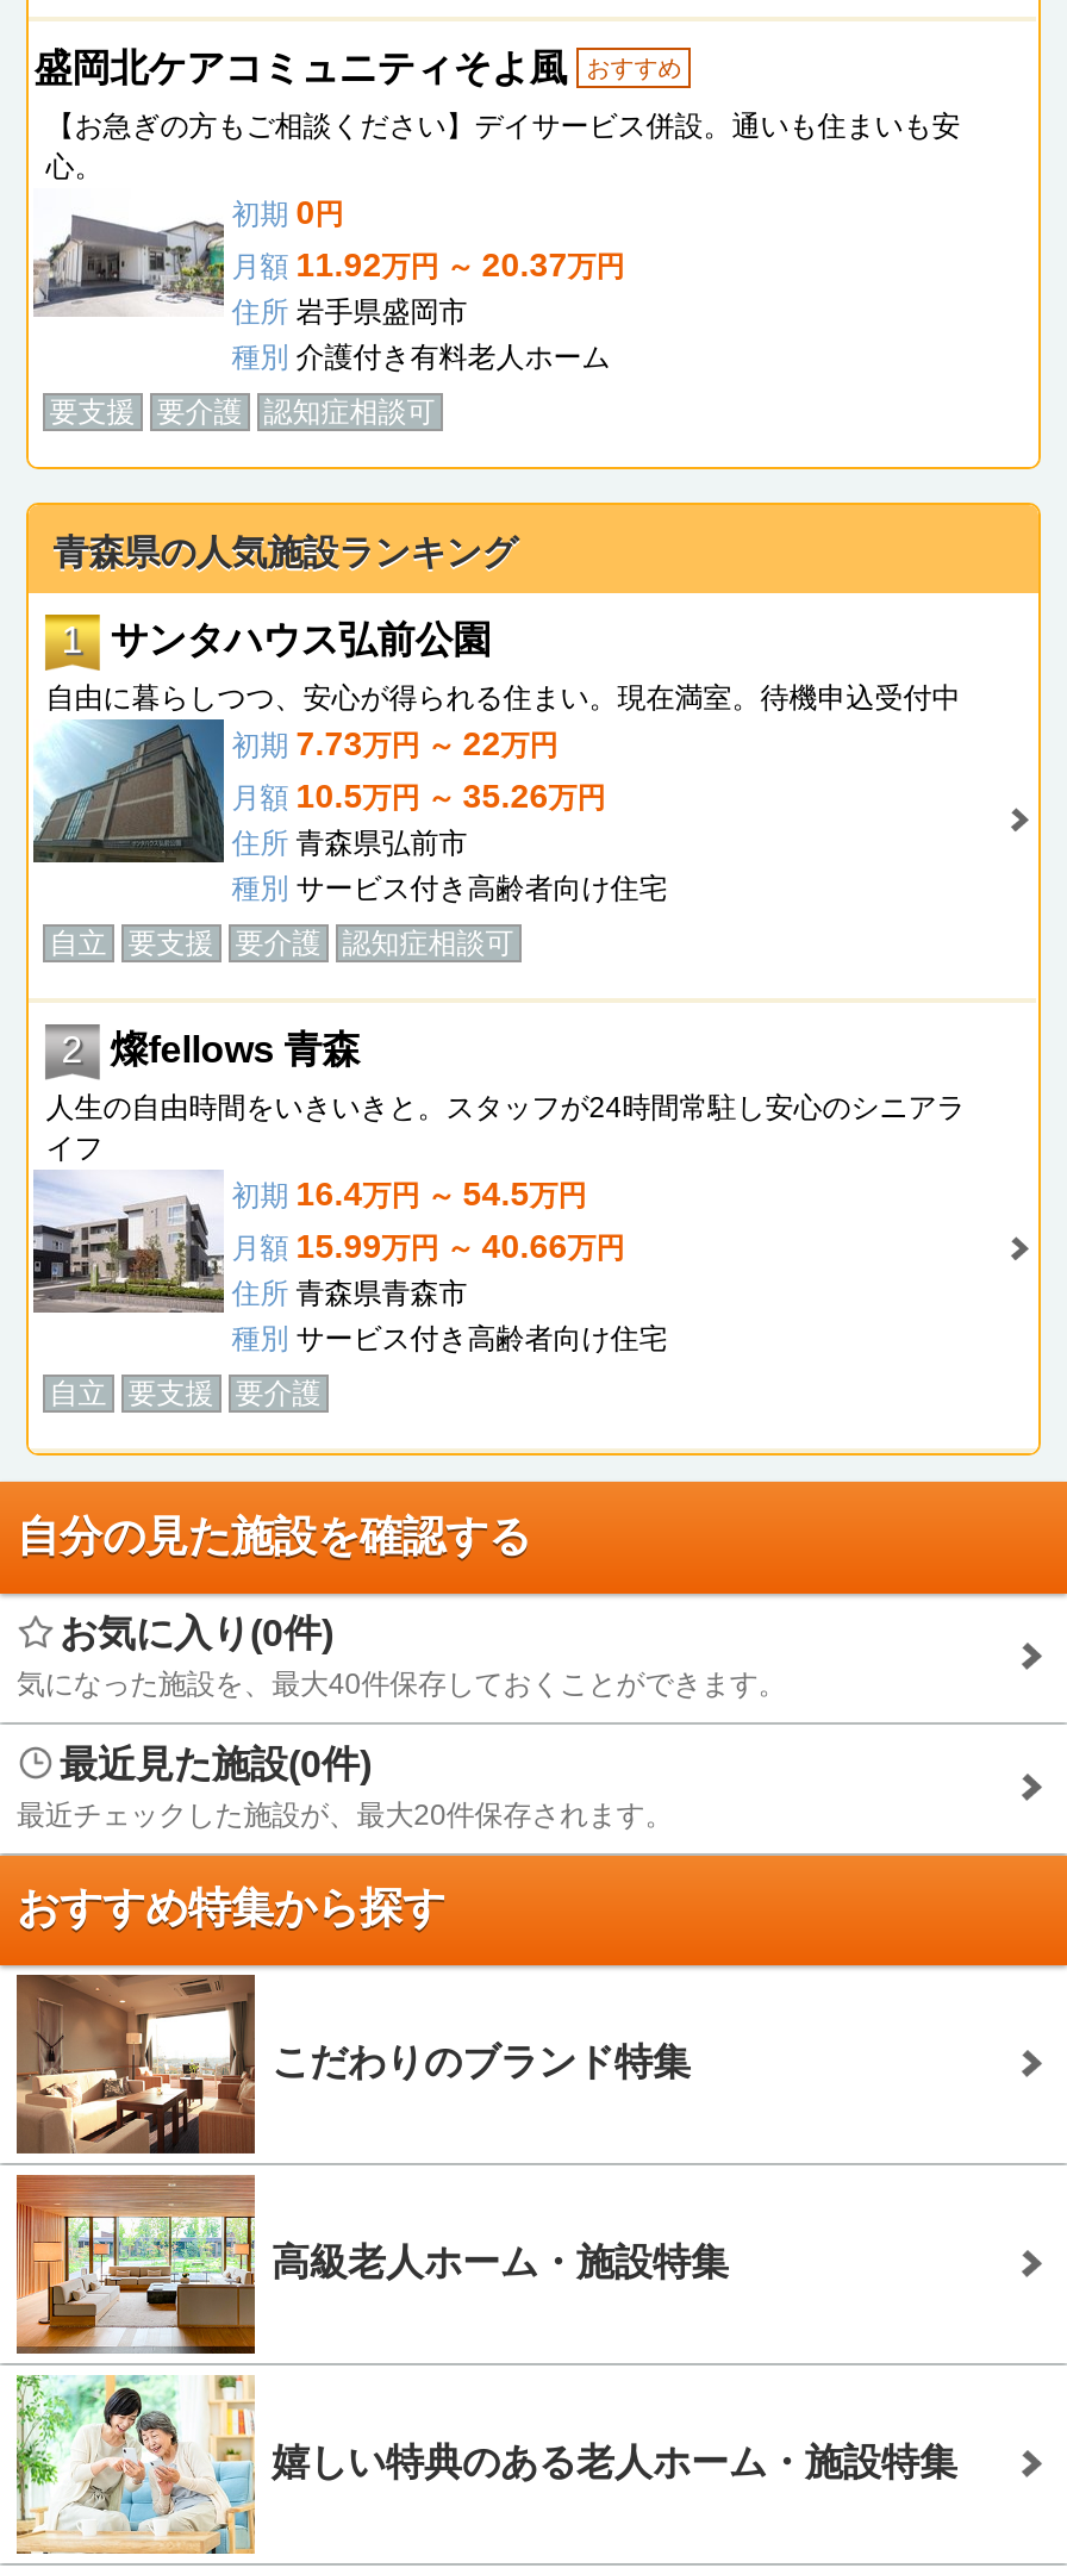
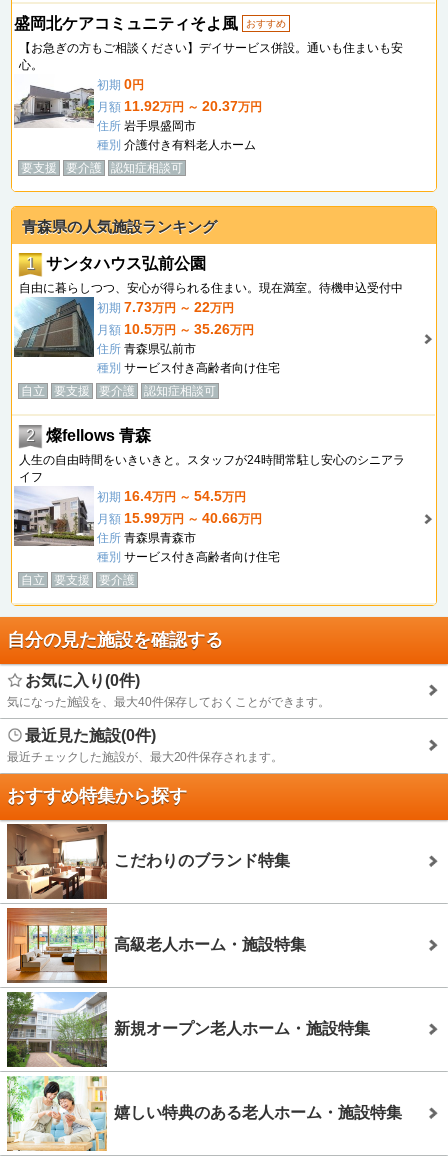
+ [image]
+ 新規オープン老人ホーム・施設特集
